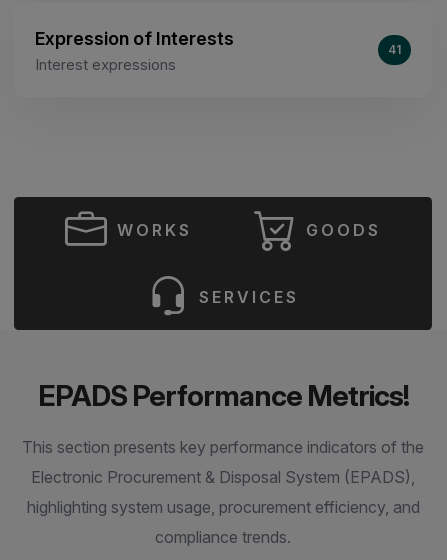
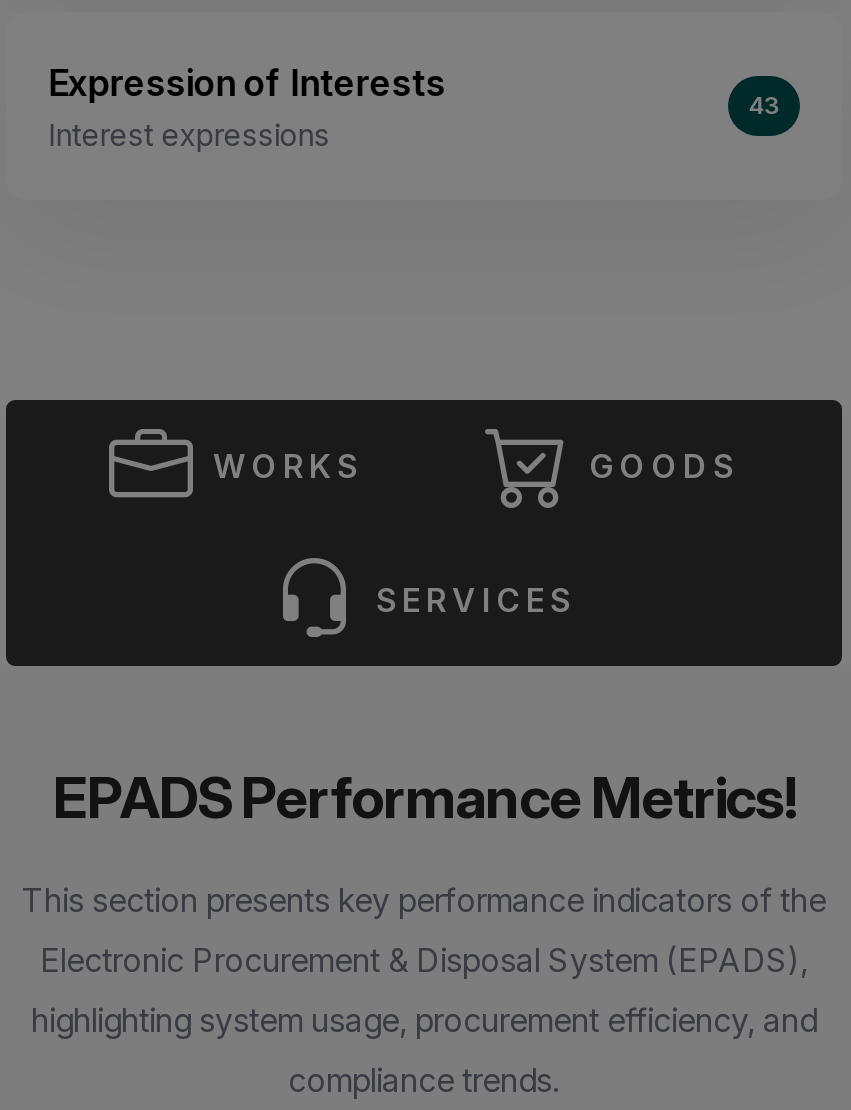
- 41
+ 43
